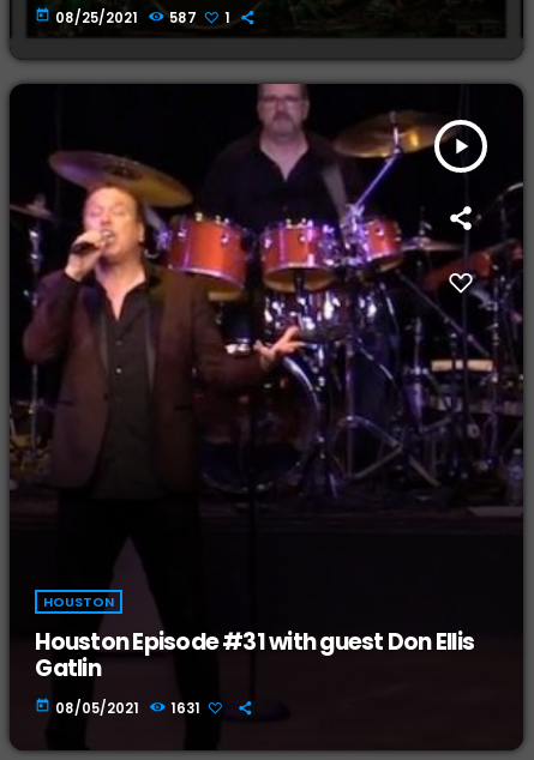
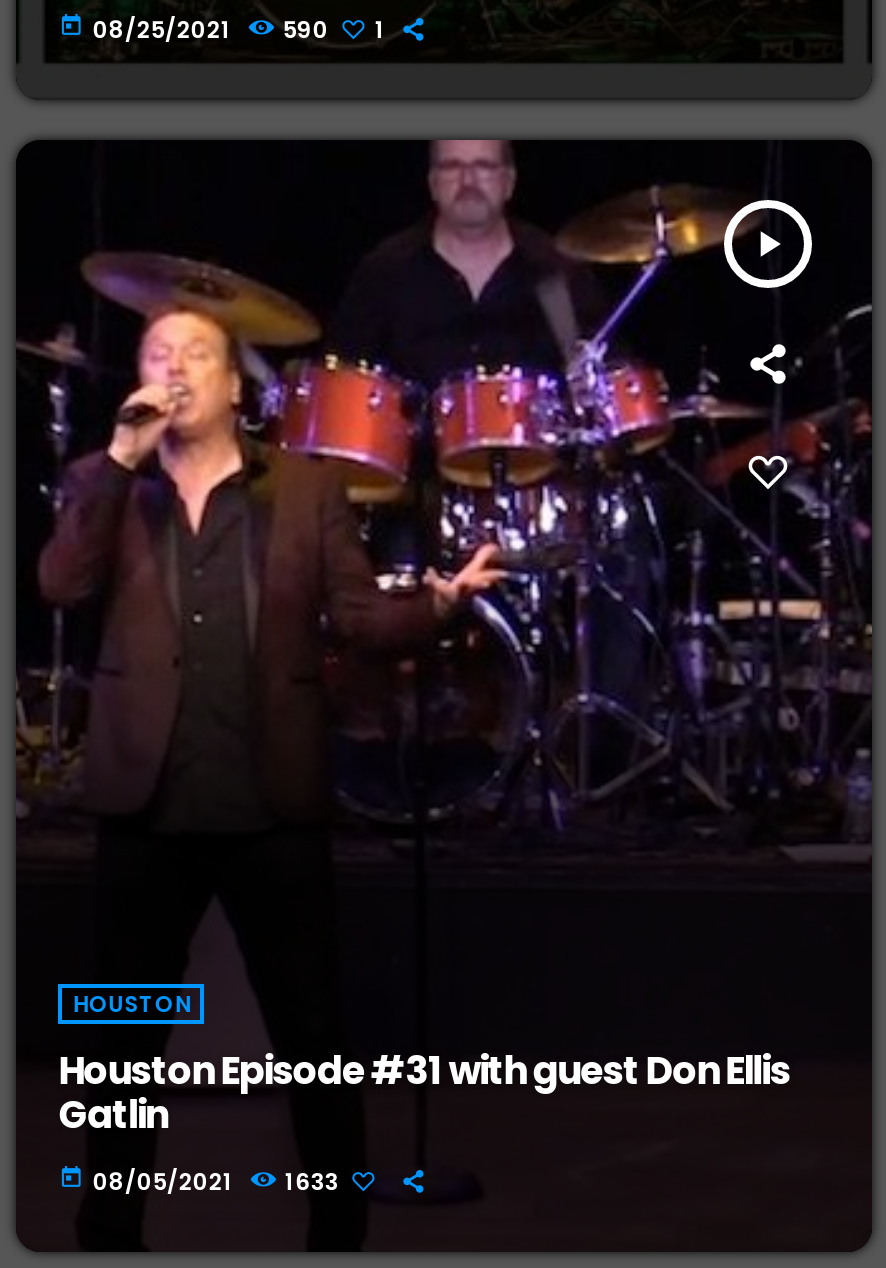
- 587
+ 590

- 1631
+ 1633
